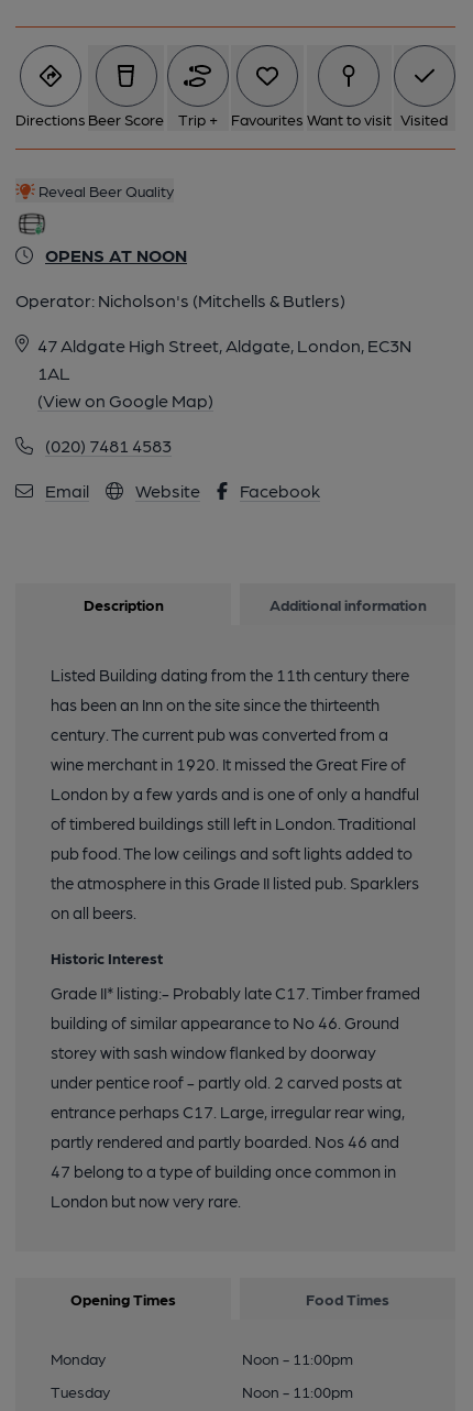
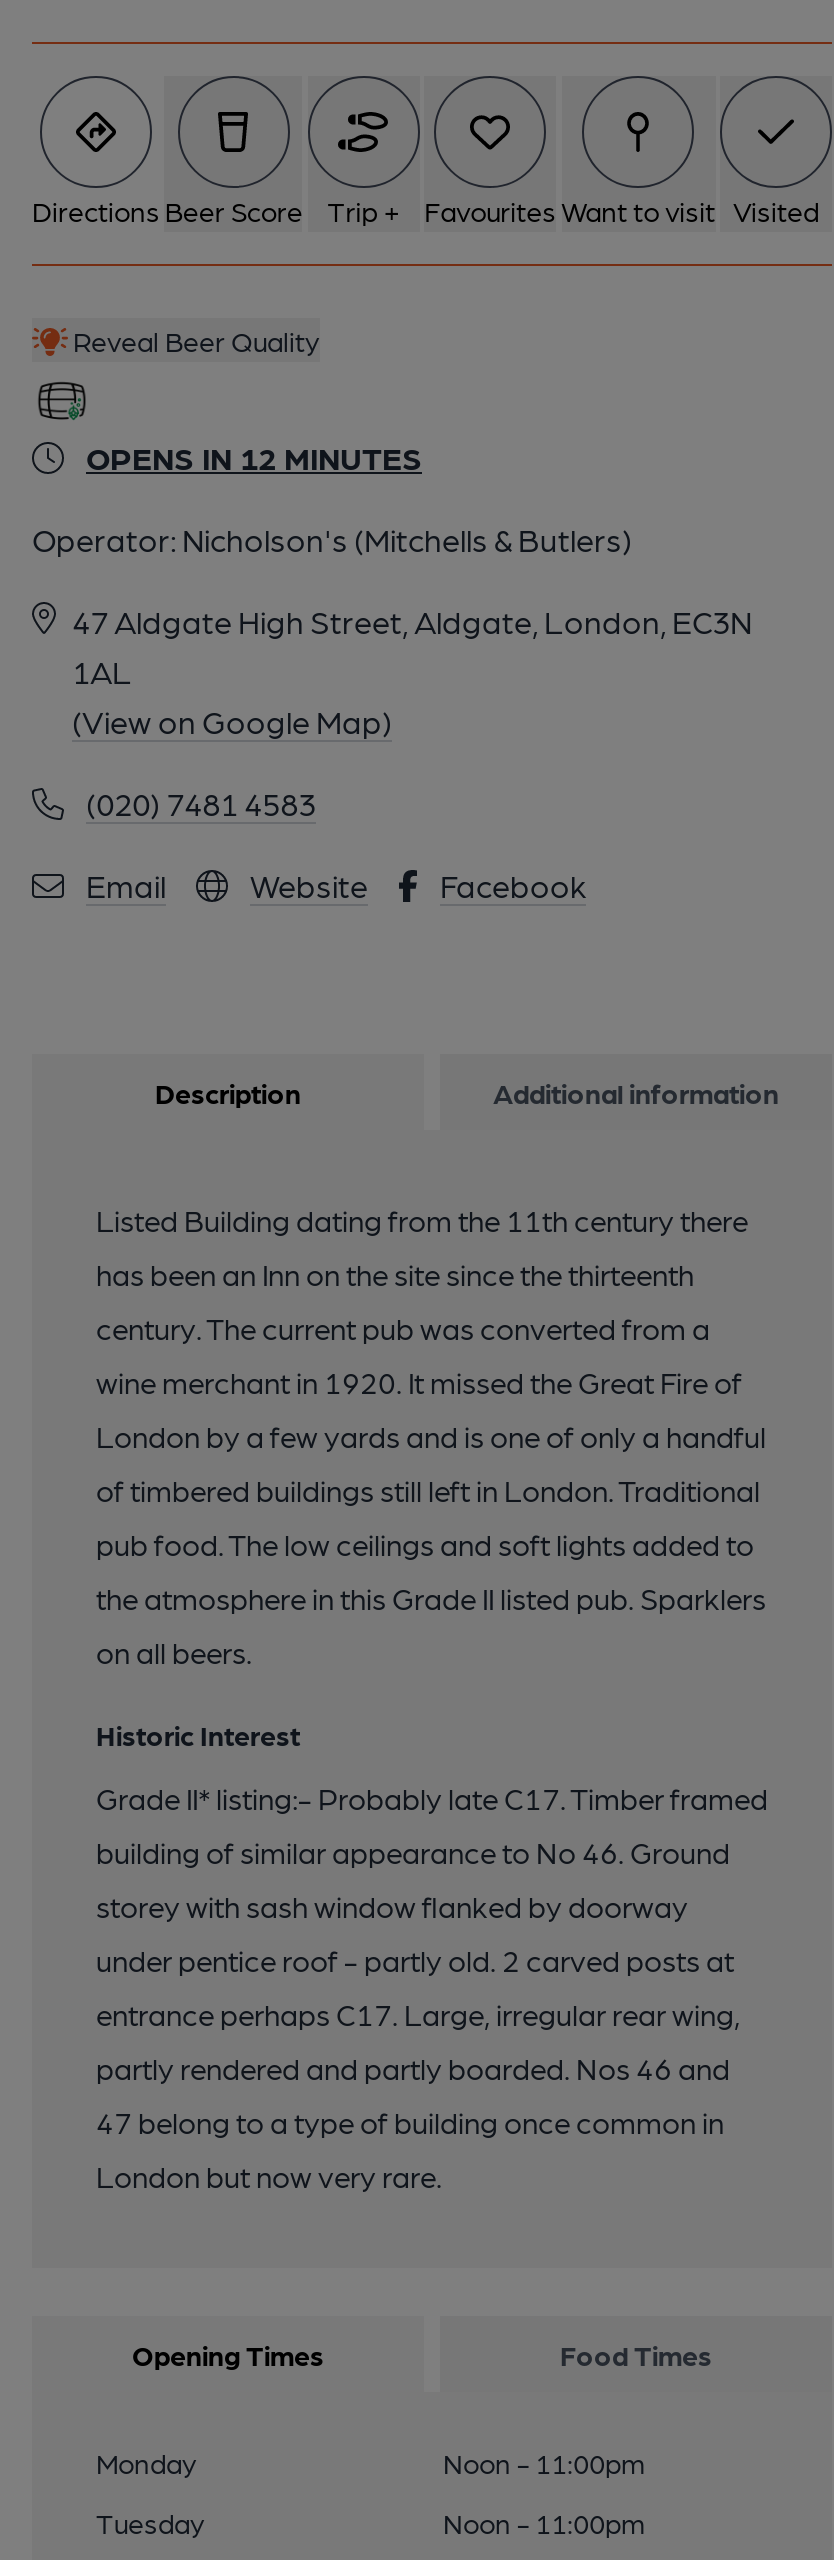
- OPENS AT NOON
+ OPENS IN 12 MINUTES
